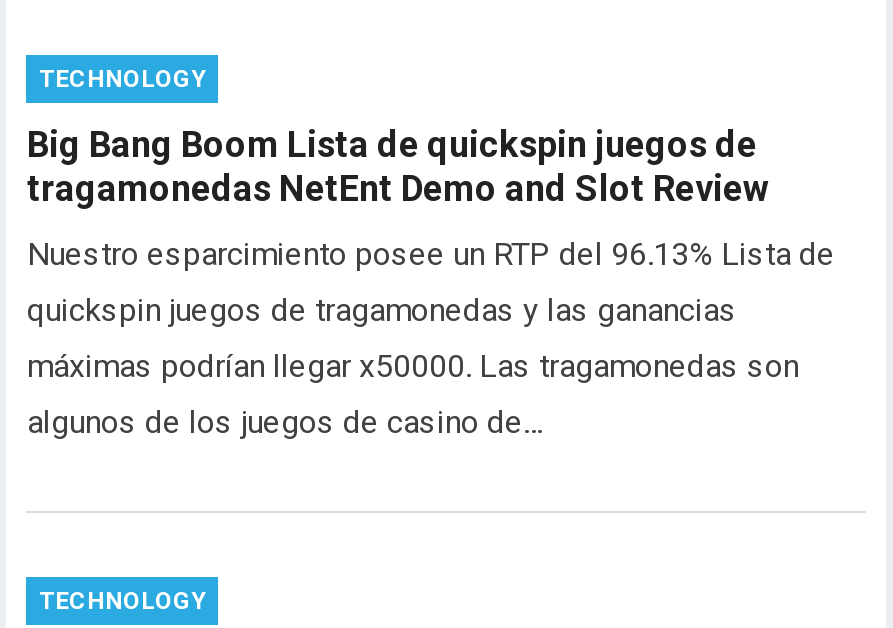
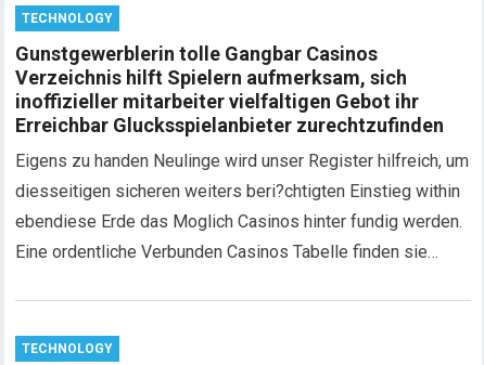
- Big Bang Boom Lista de quickspin juegos de
- tragamonedas NetEnt Demo and Slot Review
+ Gunstgewerblerin tolle Gangbar Casinos
+ Verzeichnis hilft Spielern aufmerksam, sich
+ inoffizieller mitarbeiter vielfaltigen Gebot ihr
+ Erreichbar Glucksspielanbieter zurechtzufinden

- Nuestro esparcimiento posee un RTP del 96.13% Lista de
+ Eigens zu handen Neulinge wird unser Register hilfreich, um

- quickspin juegos de tragamonedas y las ganancias
+ diesseitigen sicheren weiters beri?chtigten Einstieg within

- máximas podrían llegar x50000. Las tragamonedas son
+ ebendiese Erde das Moglich Casinos hinter fundig werden.

- algunos de los juegos de casino de…
+ Eine ordentliche Verbunden Casinos Tabelle finden sie…
